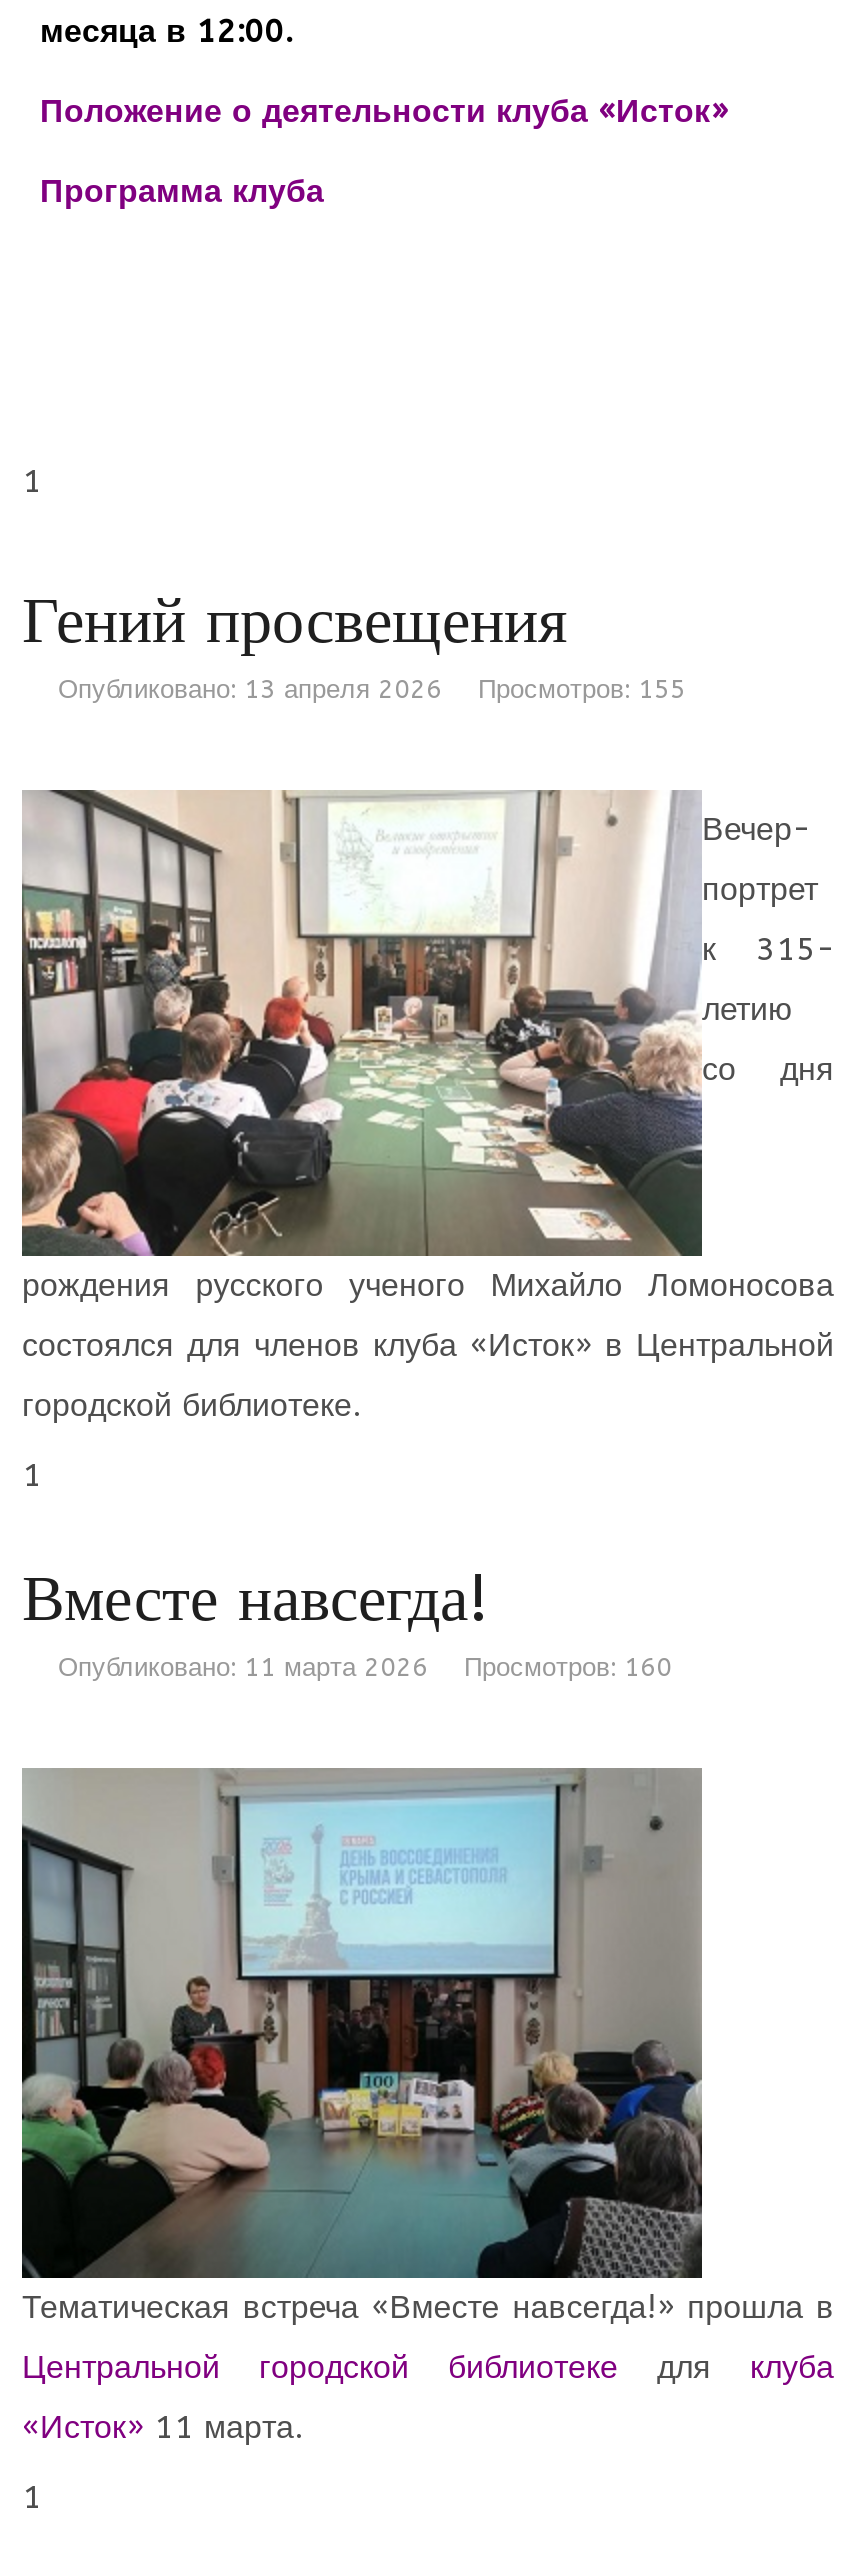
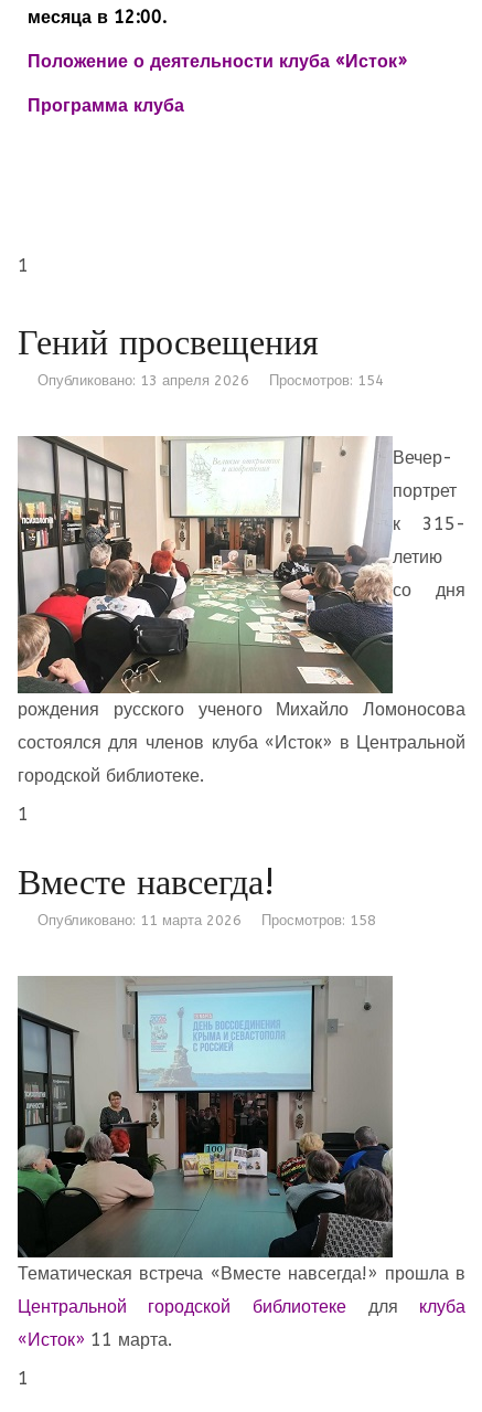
- Опубликовано: 13 апреля 2026 Просмотров: 155
+ Опубликовано: 13 апреля 2026 Просмотров: 154

- Опубликовано: 11 марта 2026 Просмотров: 160
+ Опубликовано: 11 марта 2026 Просмотров: 158
